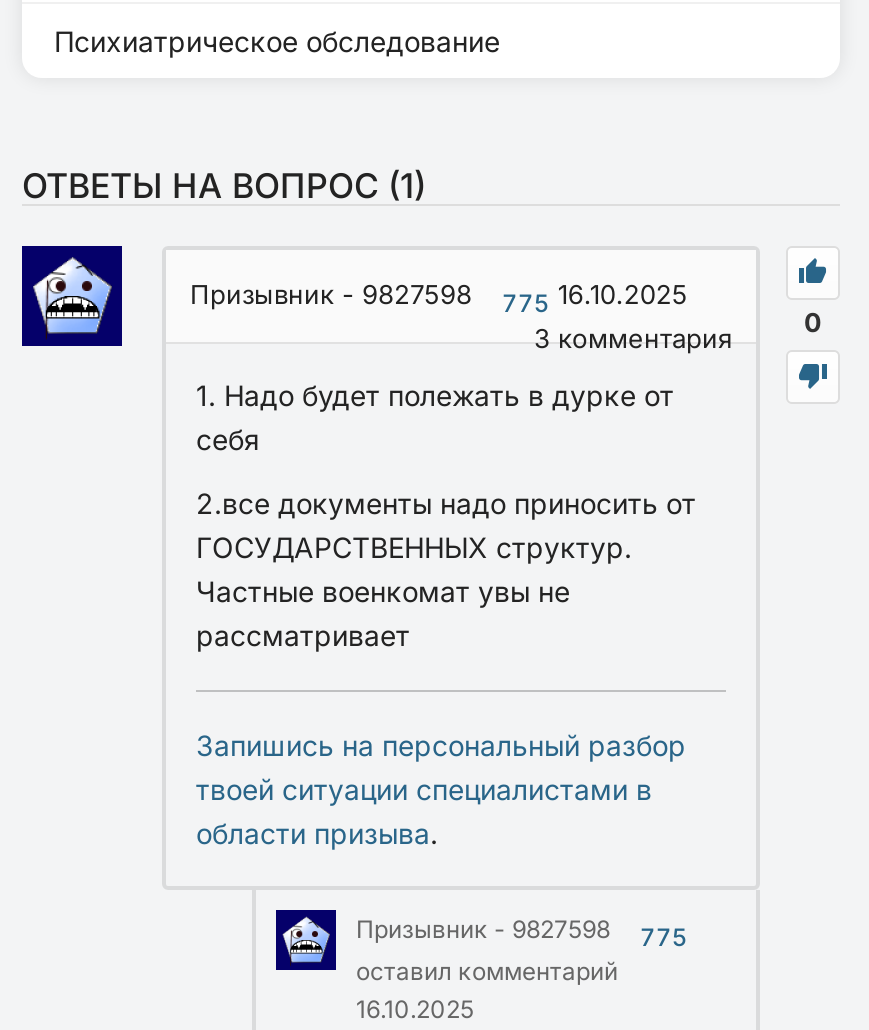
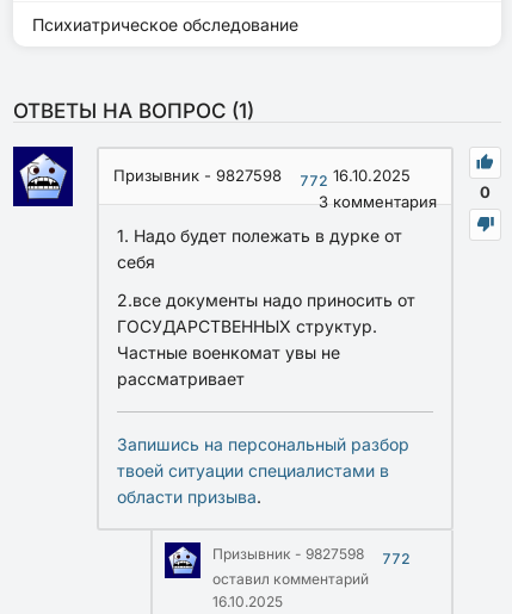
- Призывник - 9827598 775 16.10.2025
+ Призывник - 9827598 772 16.10.2025

- Призывник - 9827598 775
+ Призывник - 9827598 772
